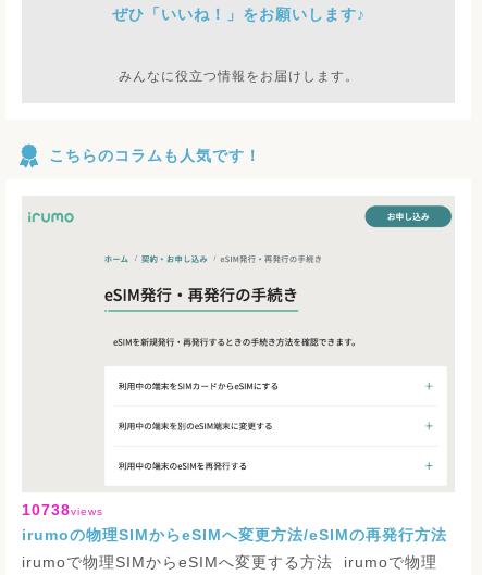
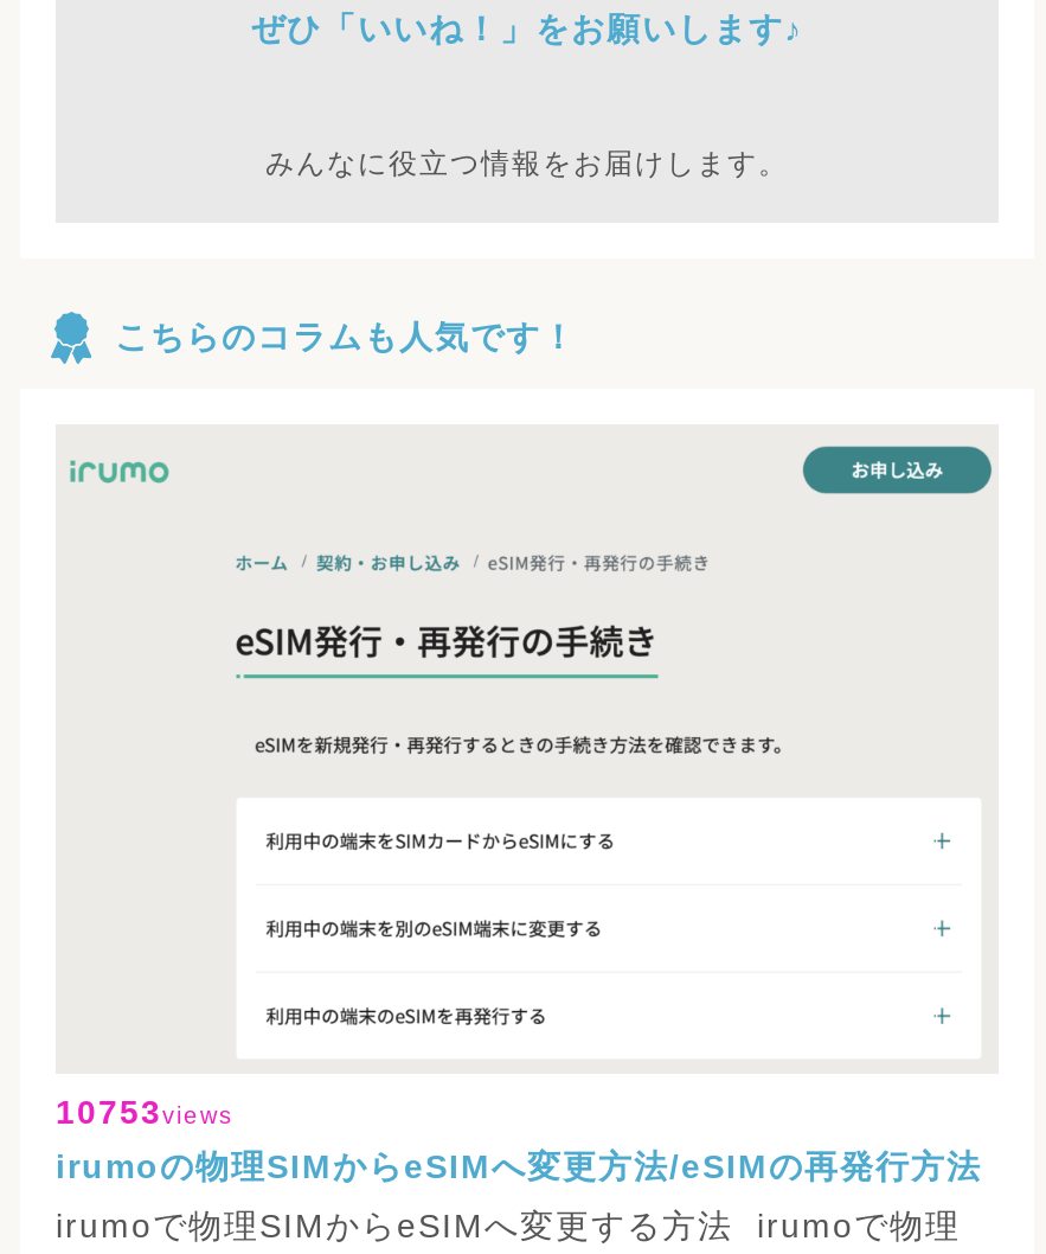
- 10738views
+ 10753views
